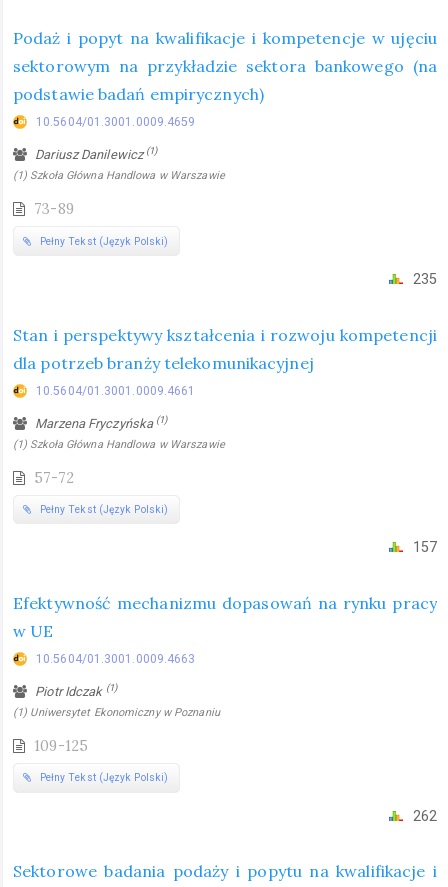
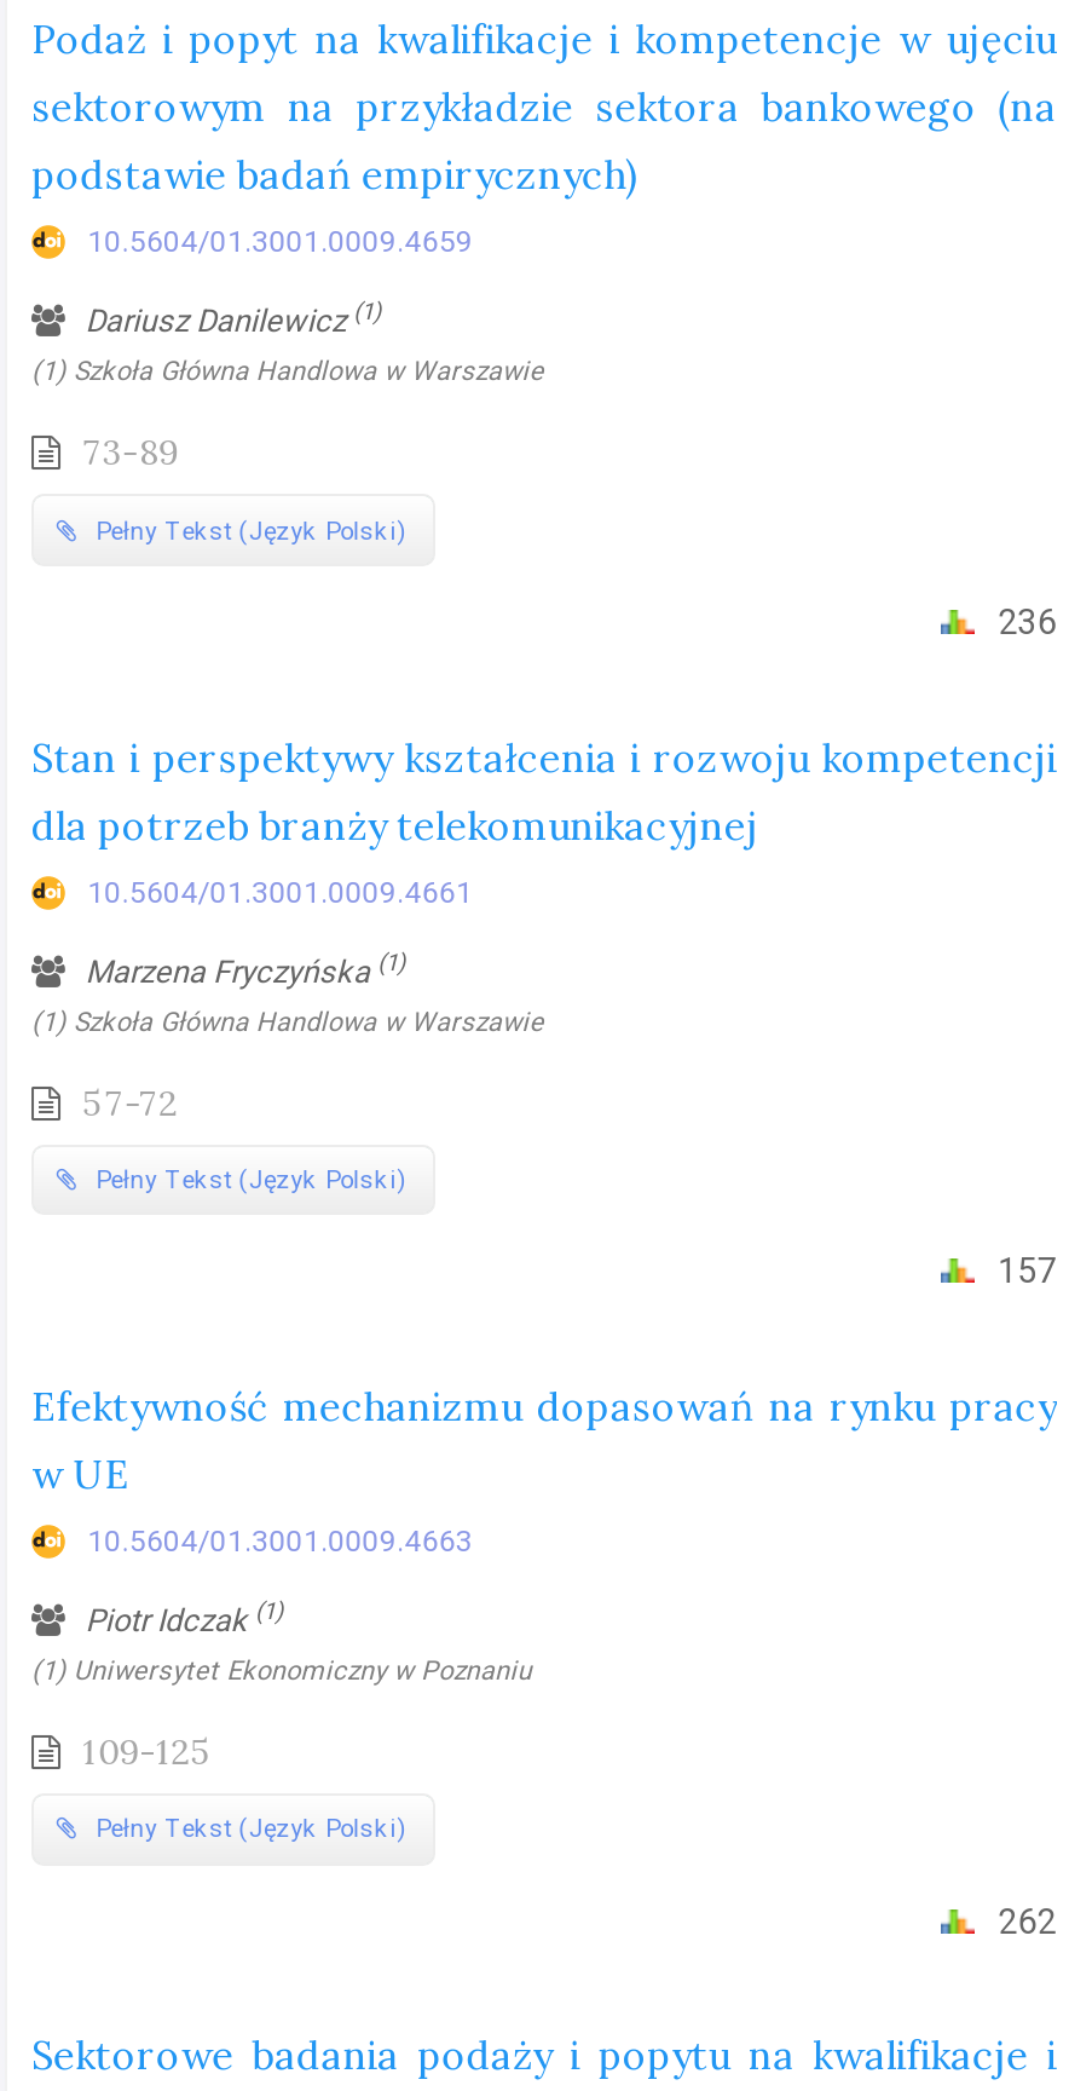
- 235
+ 236
